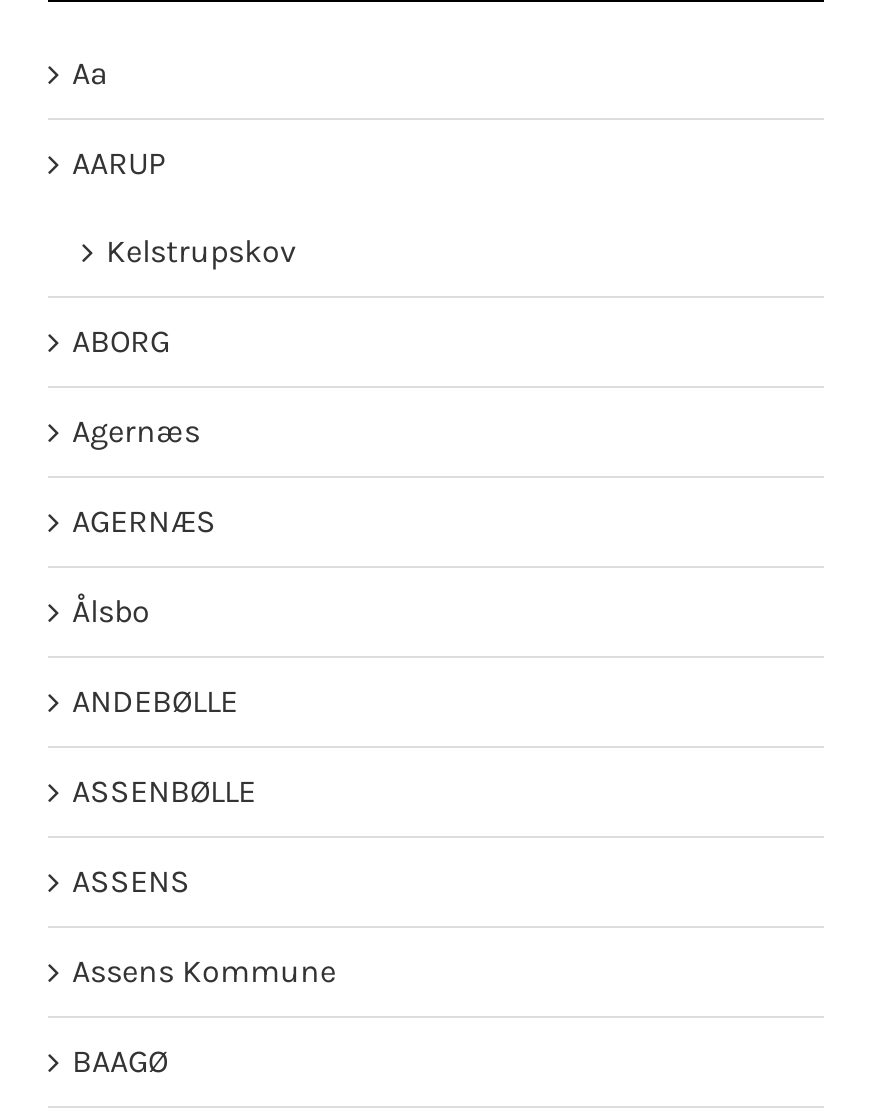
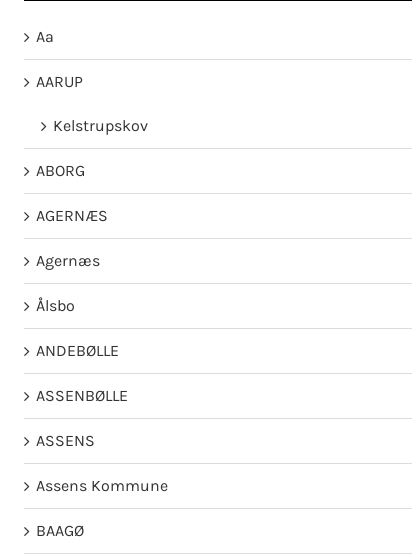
moved down: Agernæs

moved up: AGERNÆS
